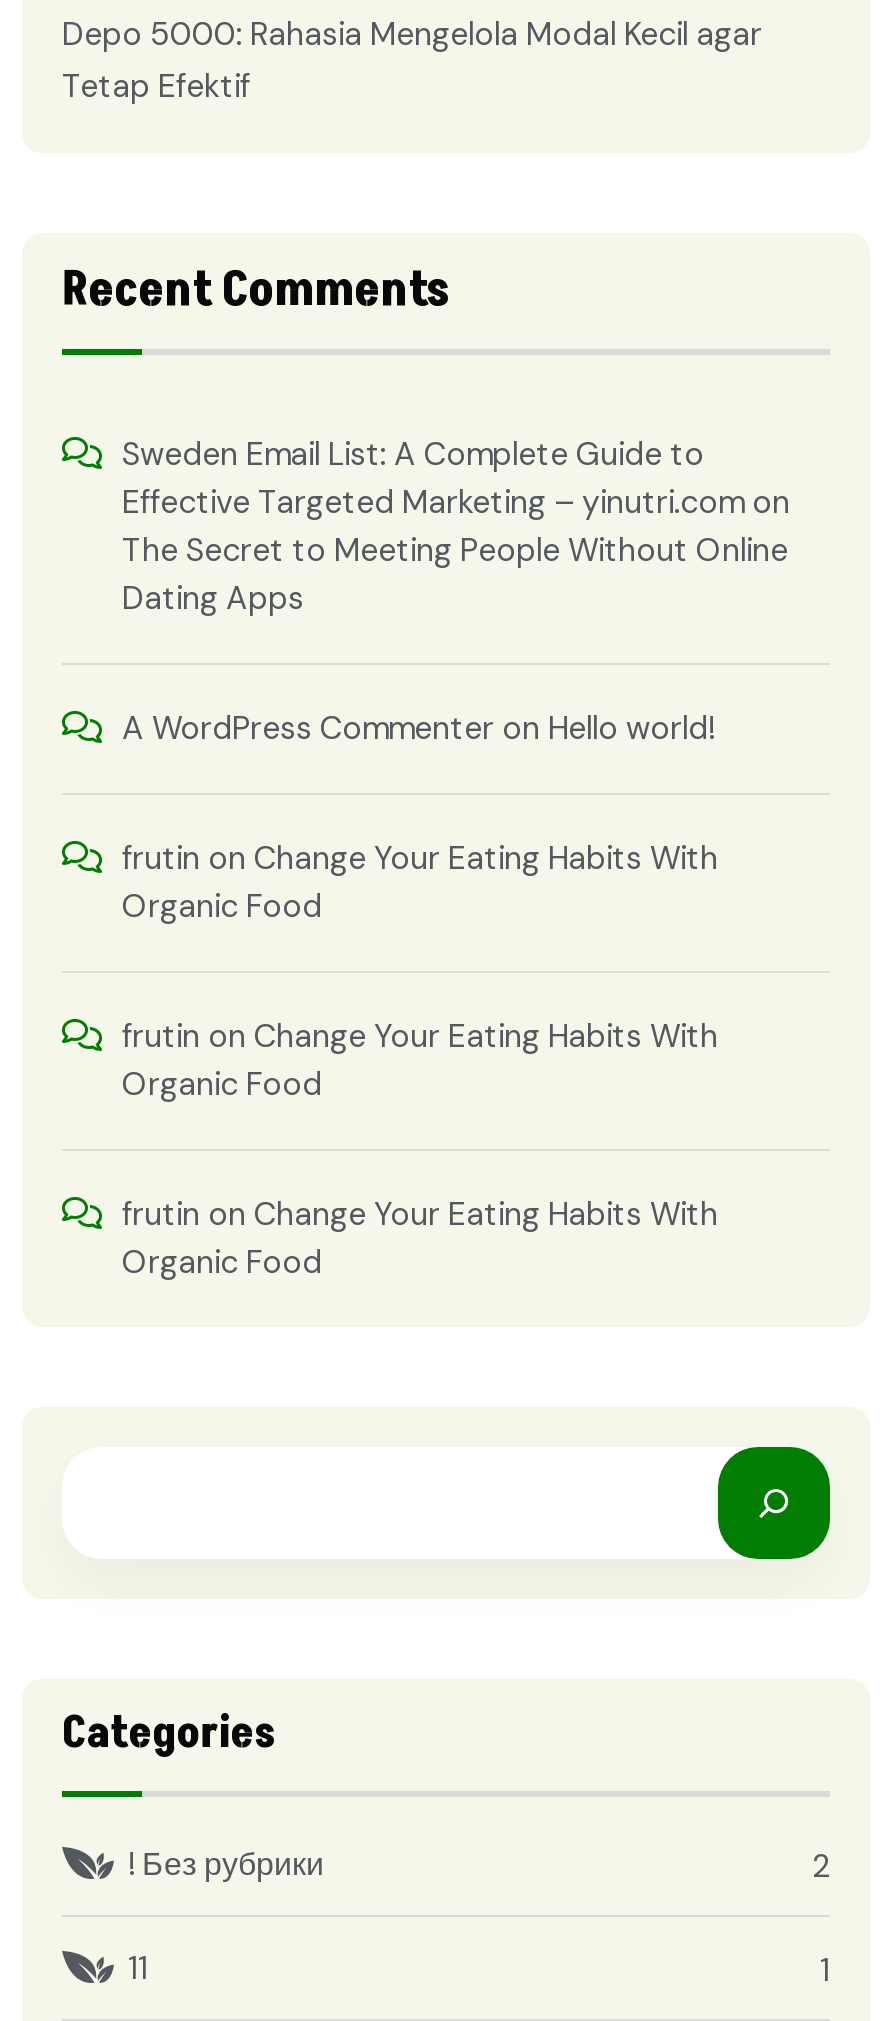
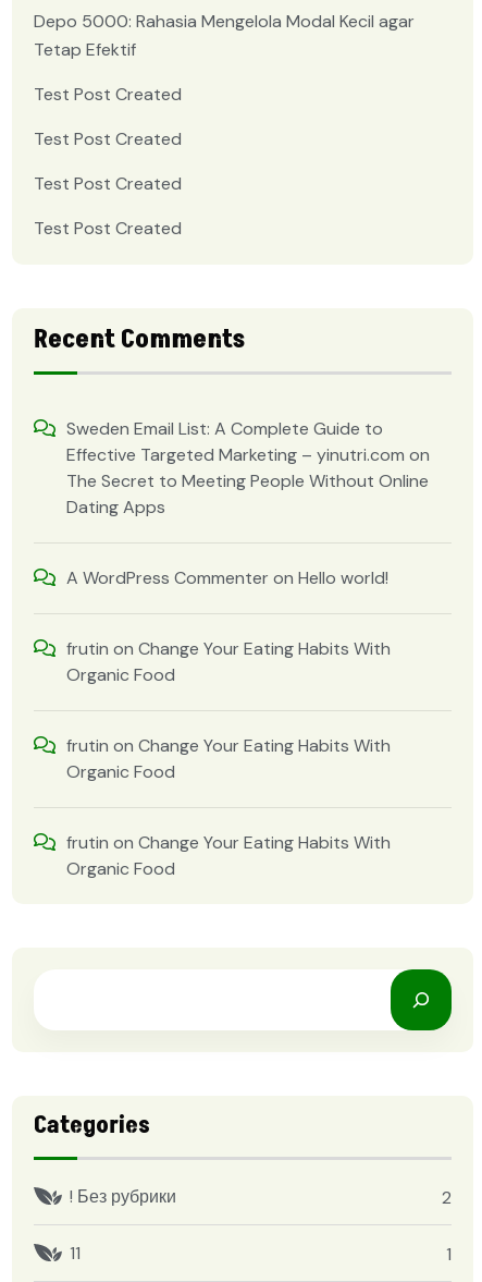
+ Test Post Created
+ Test Post Created
+ Test Post Created
+ Test Post Created
